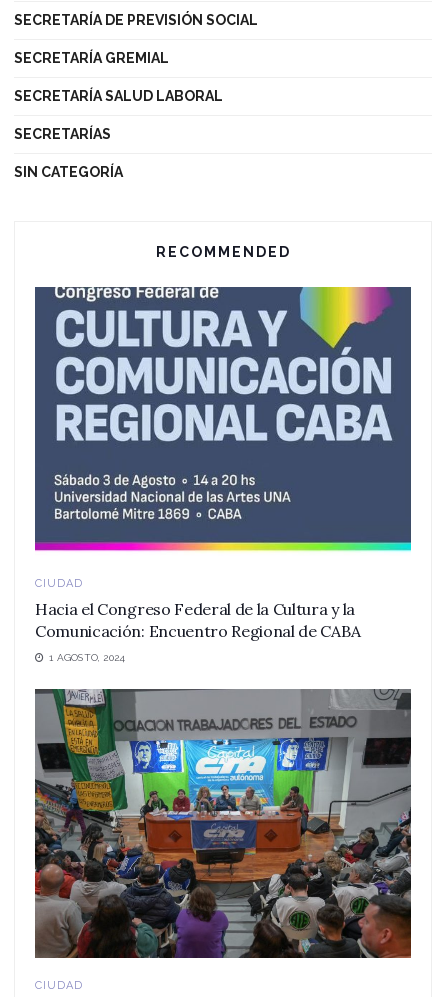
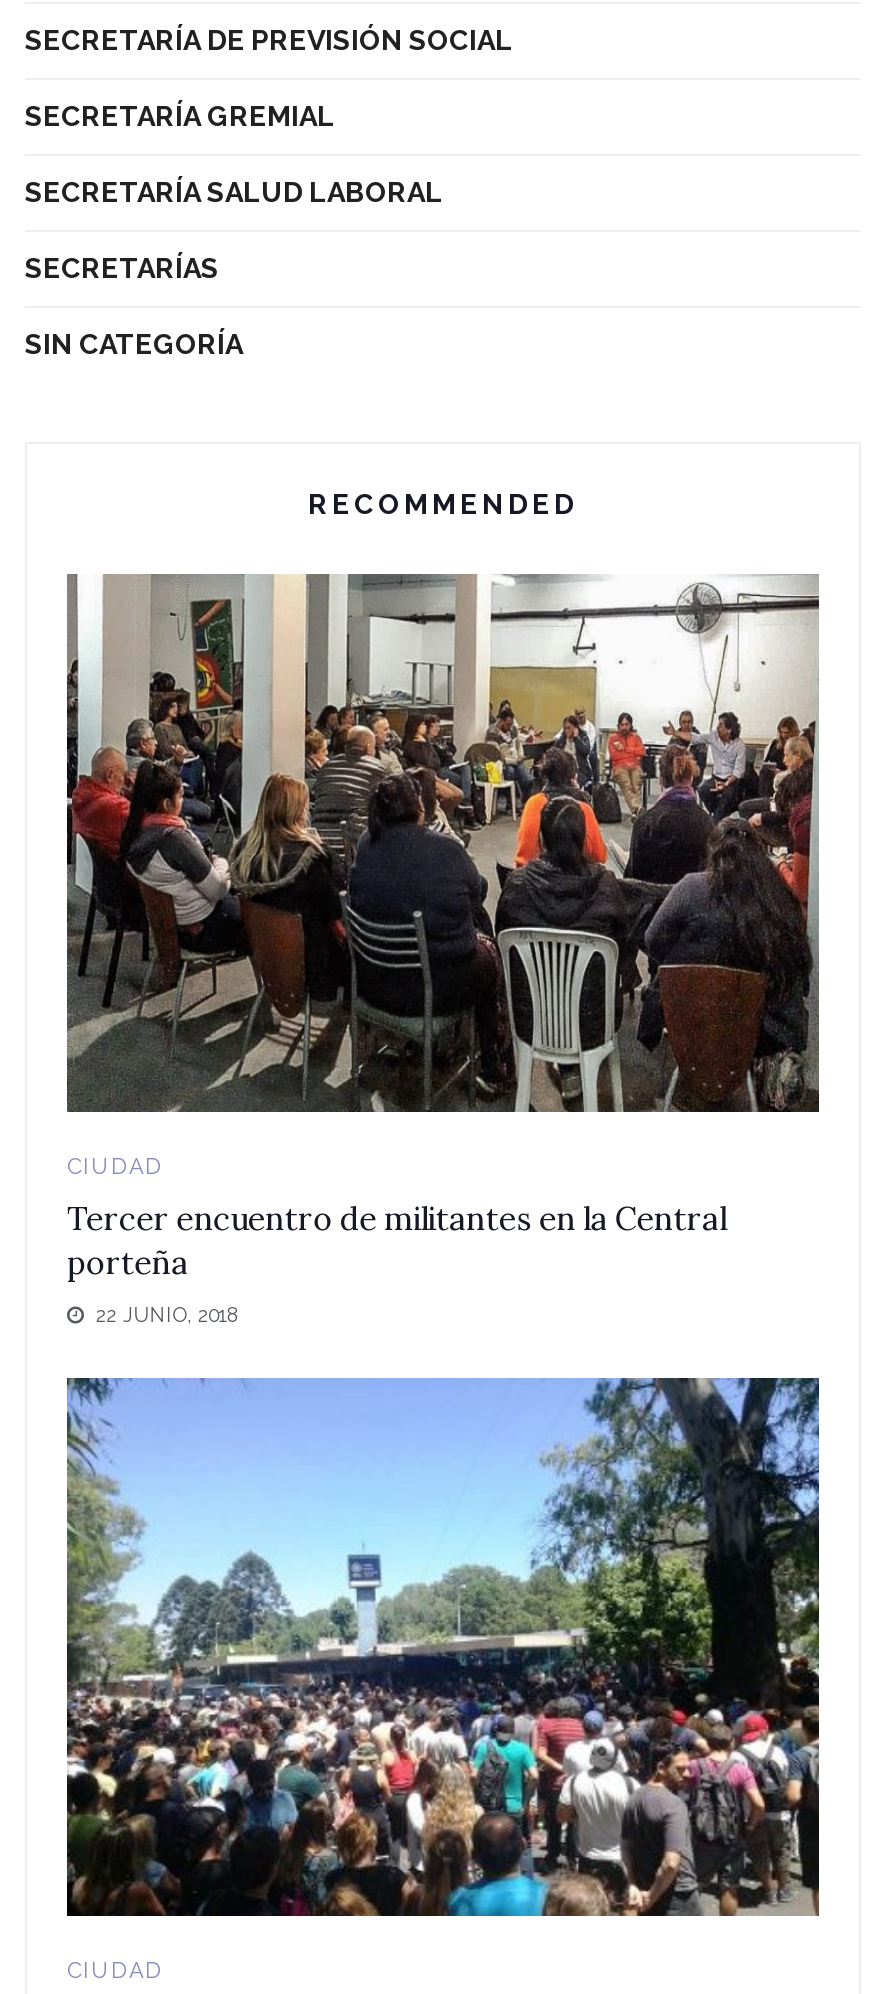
- [image]
+ [image]

- Hacia el Congreso Federal de la Cultura y la
- Comunicación: Encuentro Regional de CABA
+ Tercer encuentro de militantes en la Central
+ porteña

- 1 AGOSTO, 2024
+ 22 JUNIO, 2018

- [image]
+ [image]
